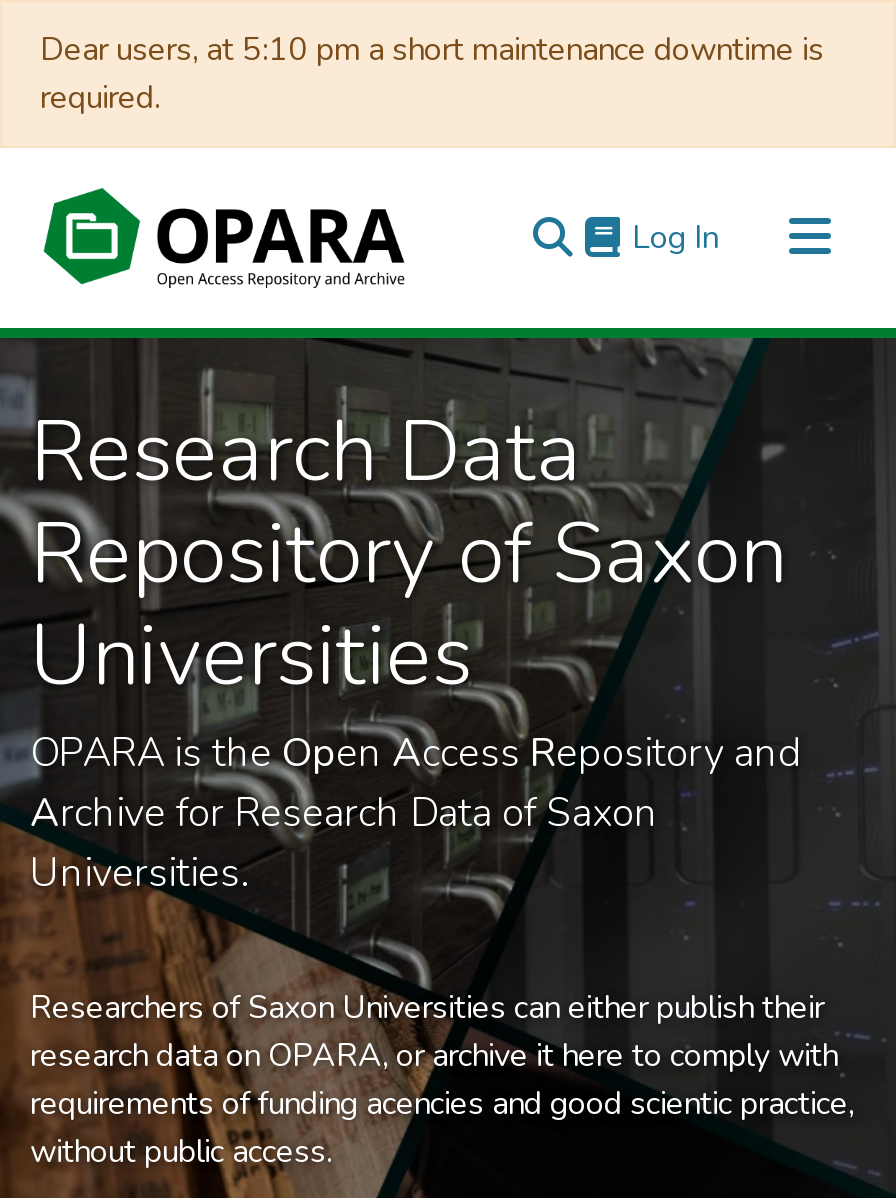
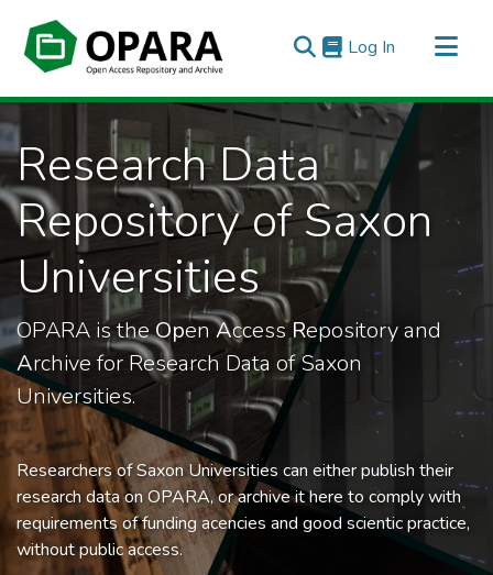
- Dear users, at 5:10 pm a short maintenance downtime is
- required.
